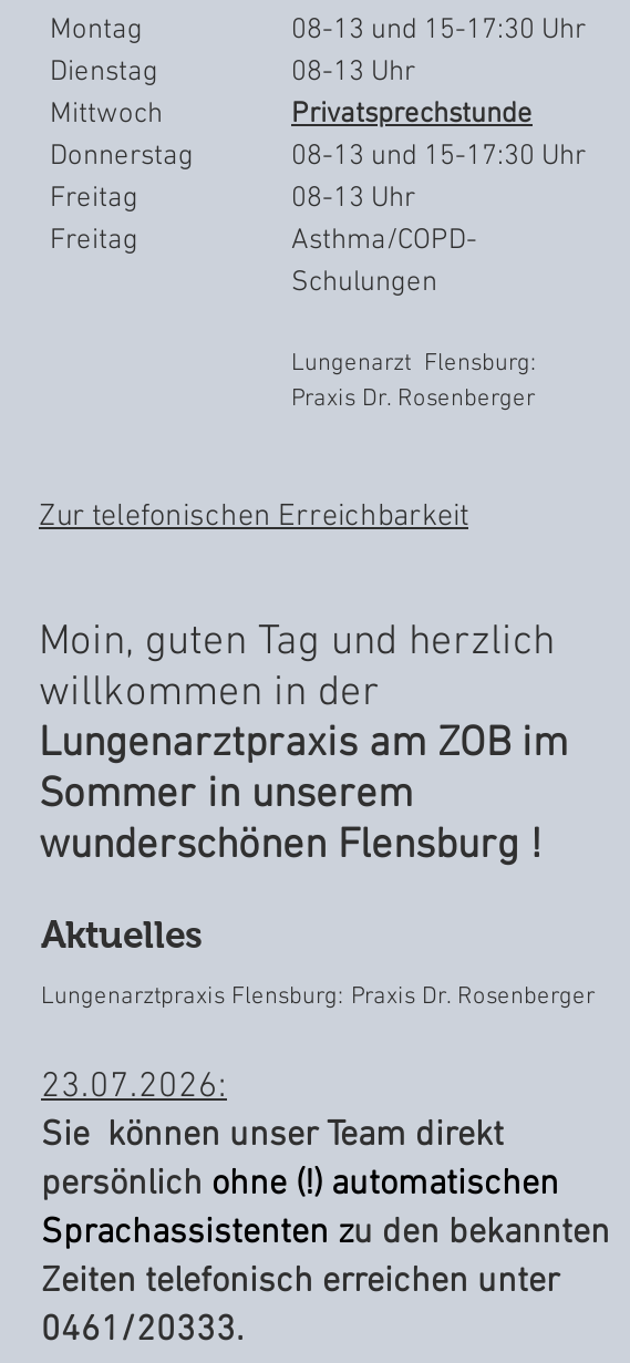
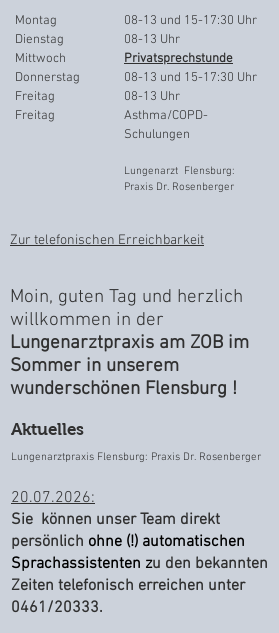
- 23.07.2026:
+ 20.07.2026:
